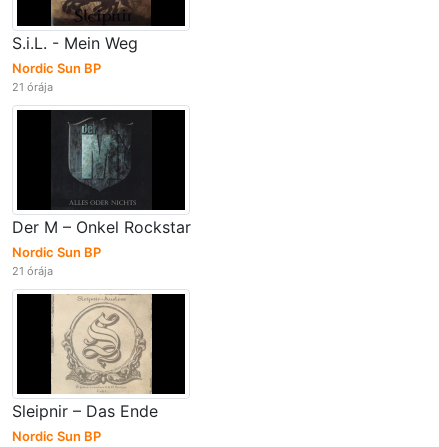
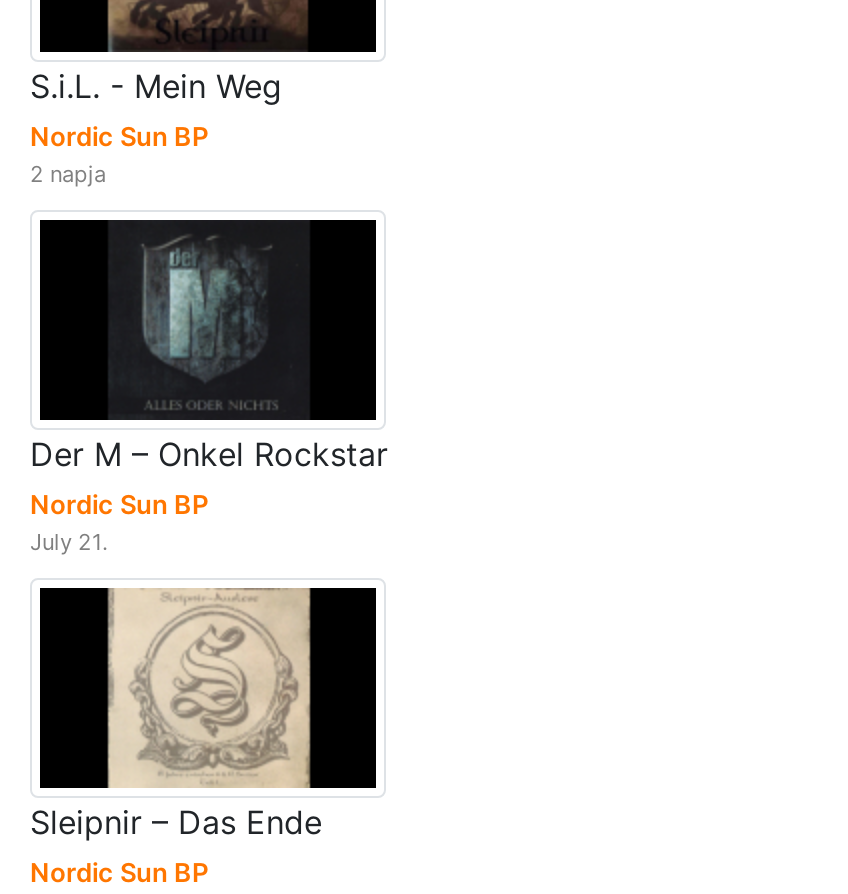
- 21 órája
+ 2 napja

- 21 órája
+ July 21.
